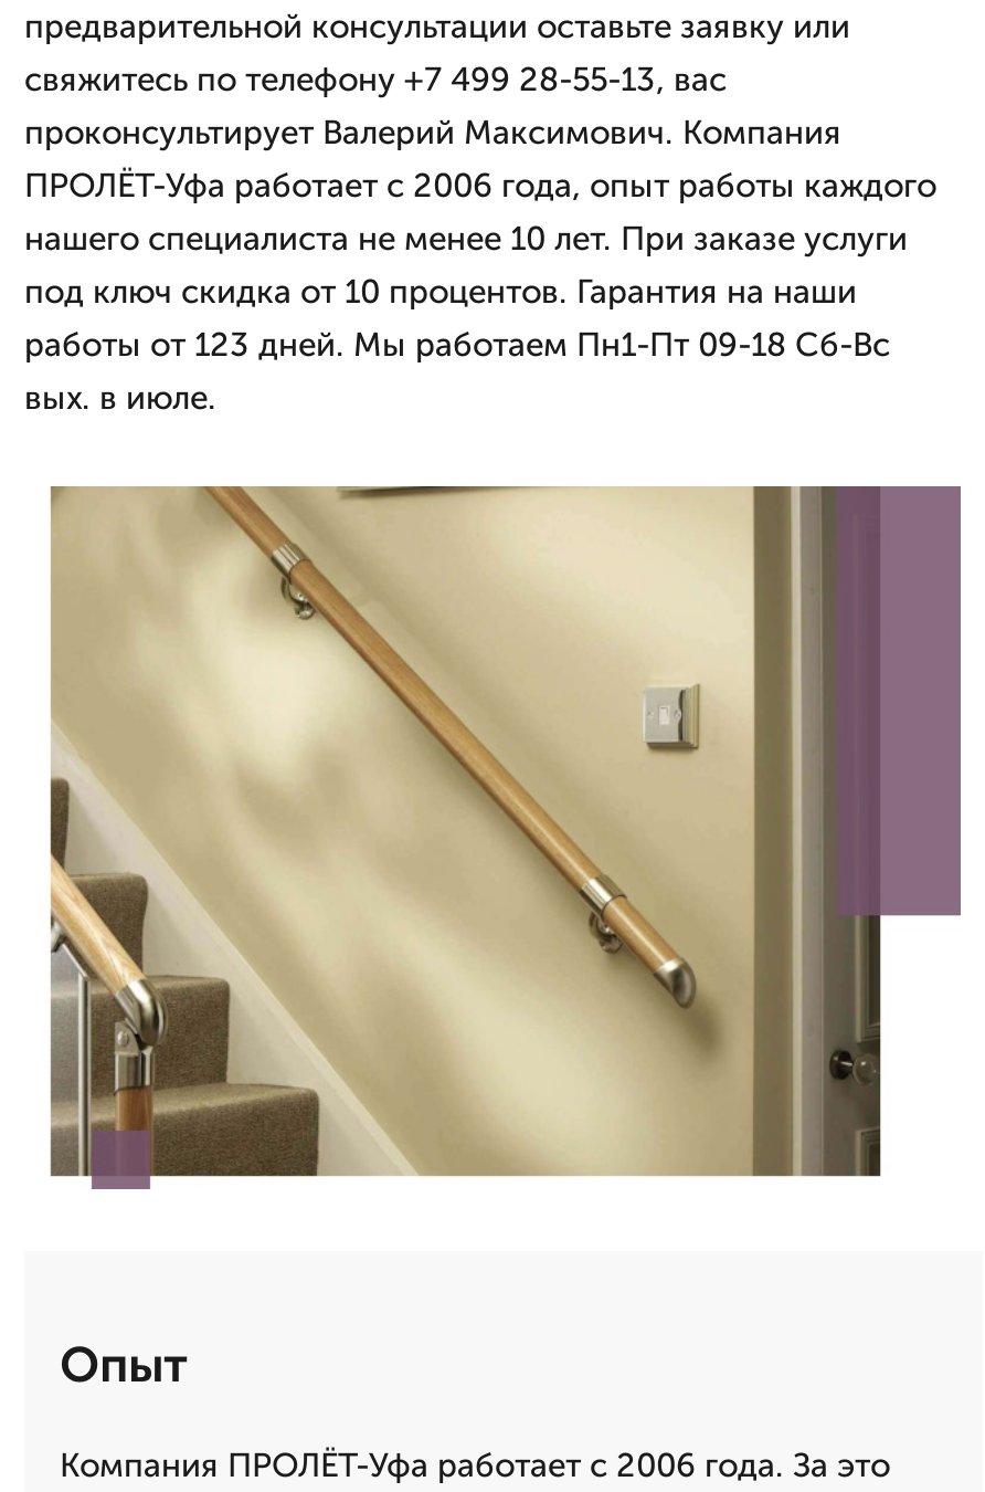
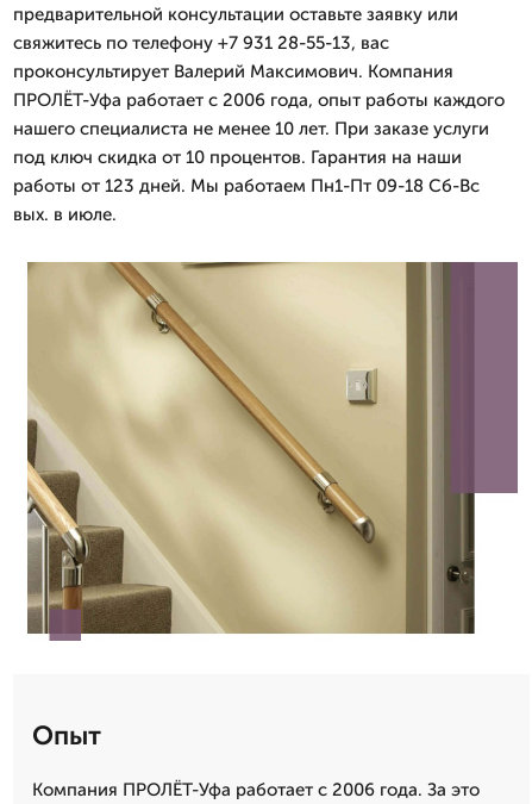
- свяжитесь по телефону +7 499 28-55-13, вас
+ свяжитесь по телефону +7 931 28-55-13, вас
